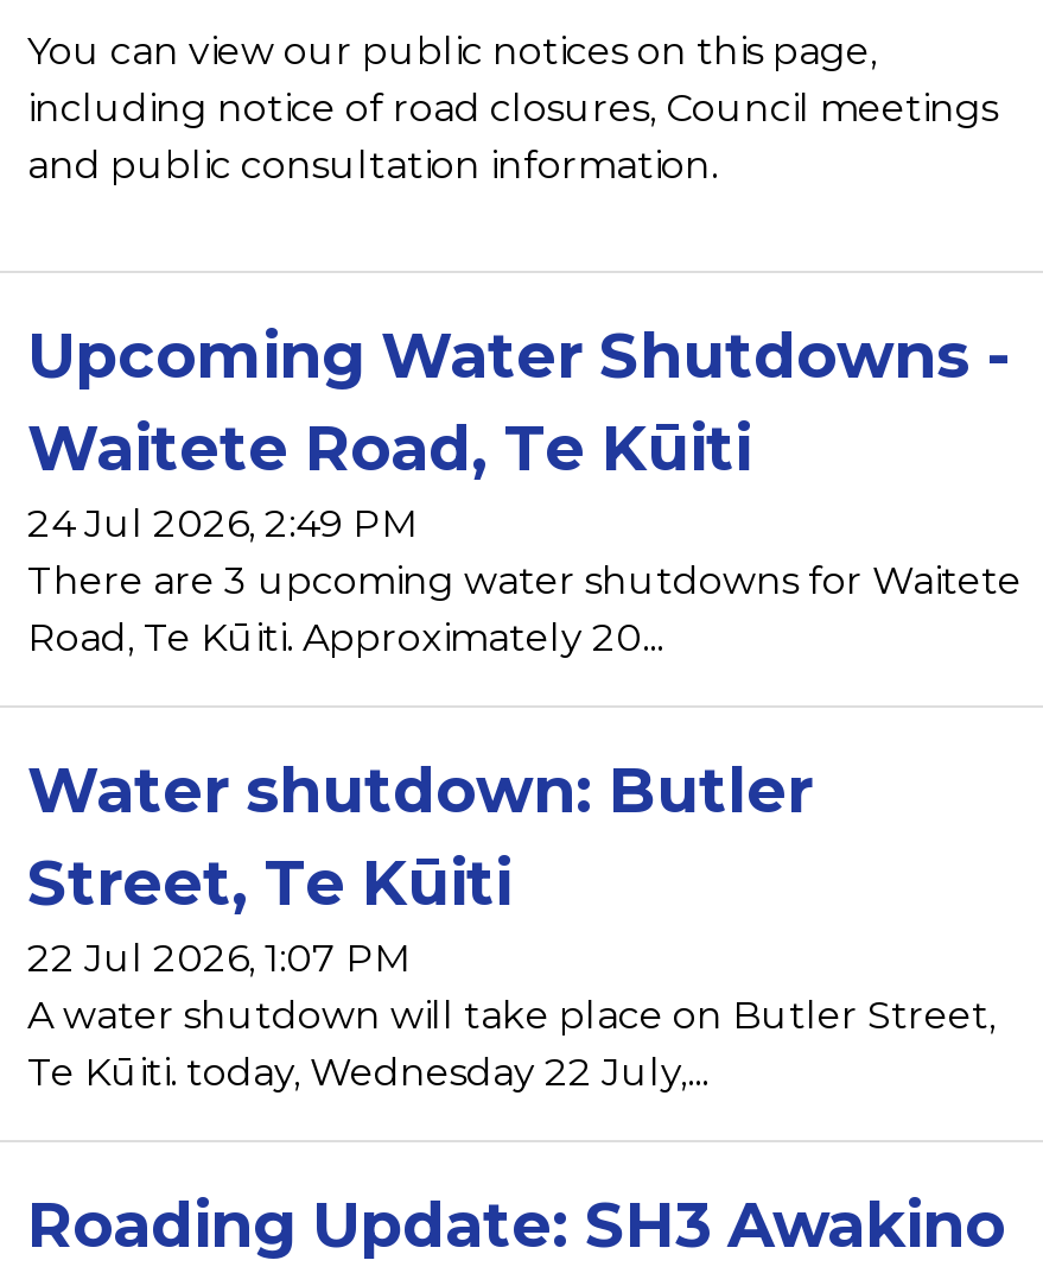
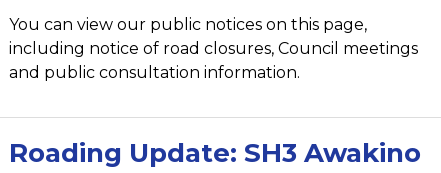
- Upcoming Water Shutdowns -
- Waitete Road, Te Kūiti
- 24 Jul 2026, 2:49 PM
- There are 3 upcoming water shutdowns for Waitete
- Road, Te Kūiti. Approximately 20...
- Water shutdown: Butler
- Street, Te Kūiti
- 22 Jul 2026, 1:07 PM
- A water shutdown will take place on Butler Street,
- Te Kūiti. today, Wednesday 22 July,...
